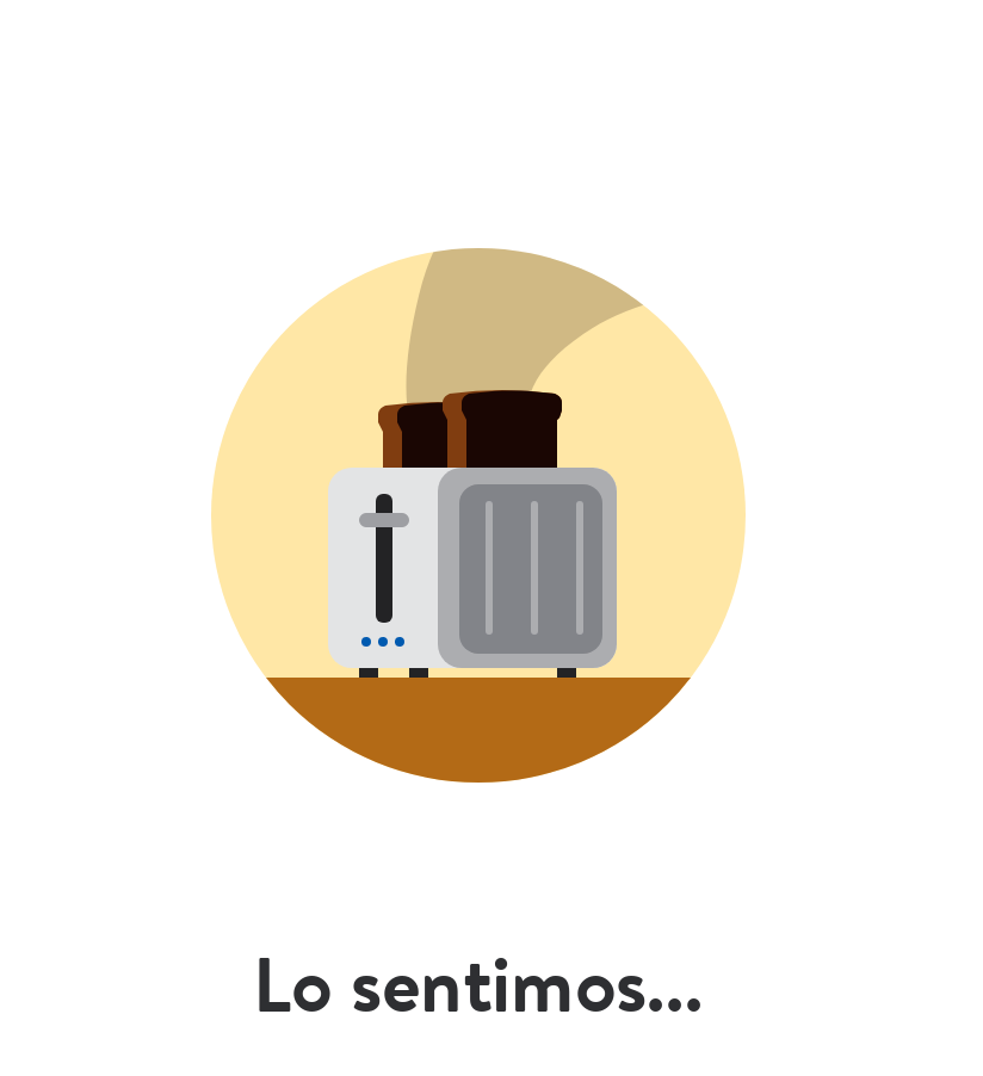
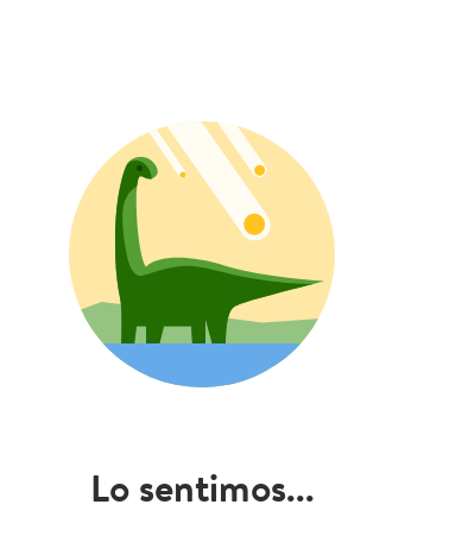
- [image]
+ [image]
